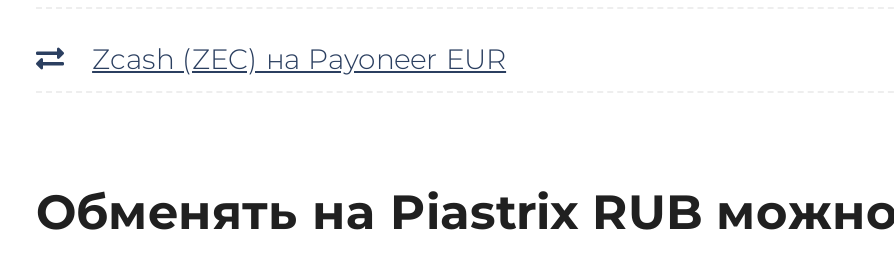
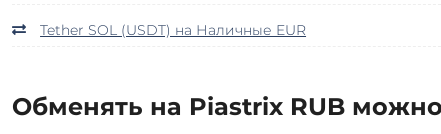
- Zcash (ZEC) на Payoneer EUR
+ Tether SOL (USDT) на Наличные EUR
